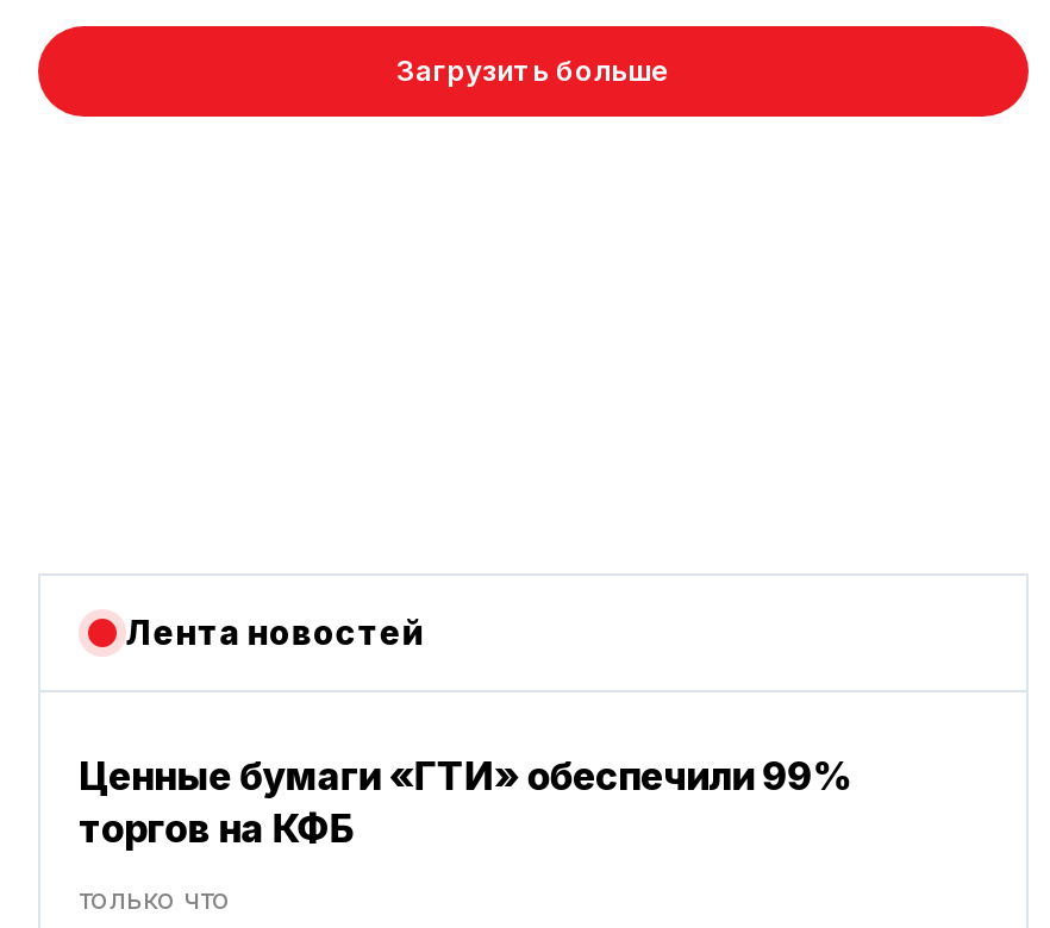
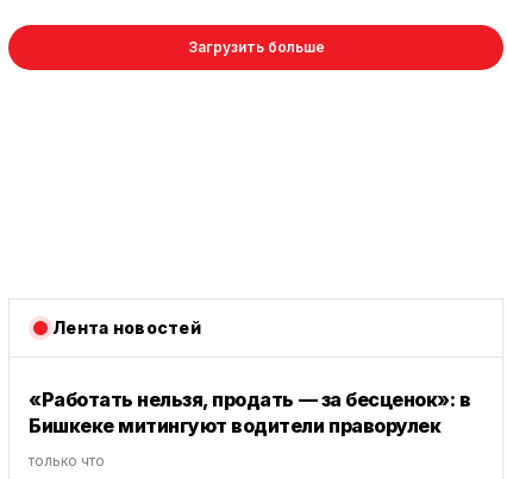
- Ценные бумаги «ГТИ» обеспечили 99%
- торгов на КФБ
+ «Работать нельзя, продать — за бесценок»: в
+ Бишкеке митингуют водители праворулек
